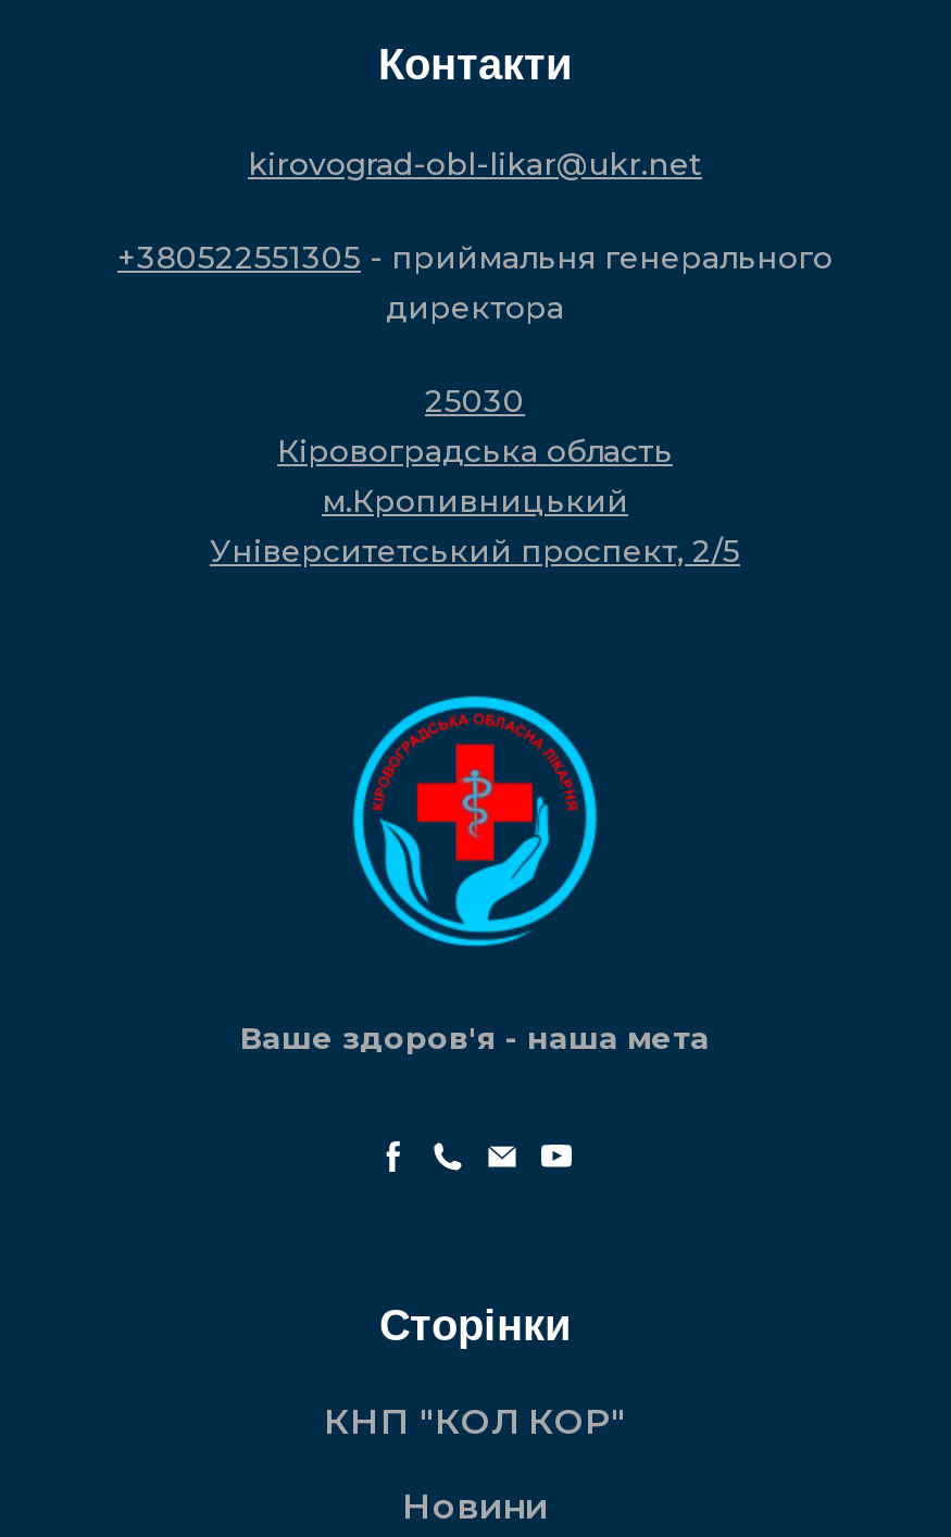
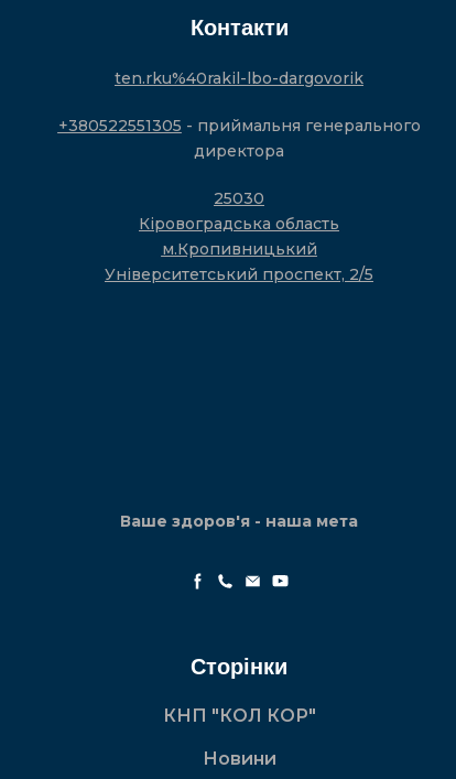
- kirovograd-obl-likar@ukr.net
+ ten.rku%40rakil-lbo-dargovorik

- [image]
